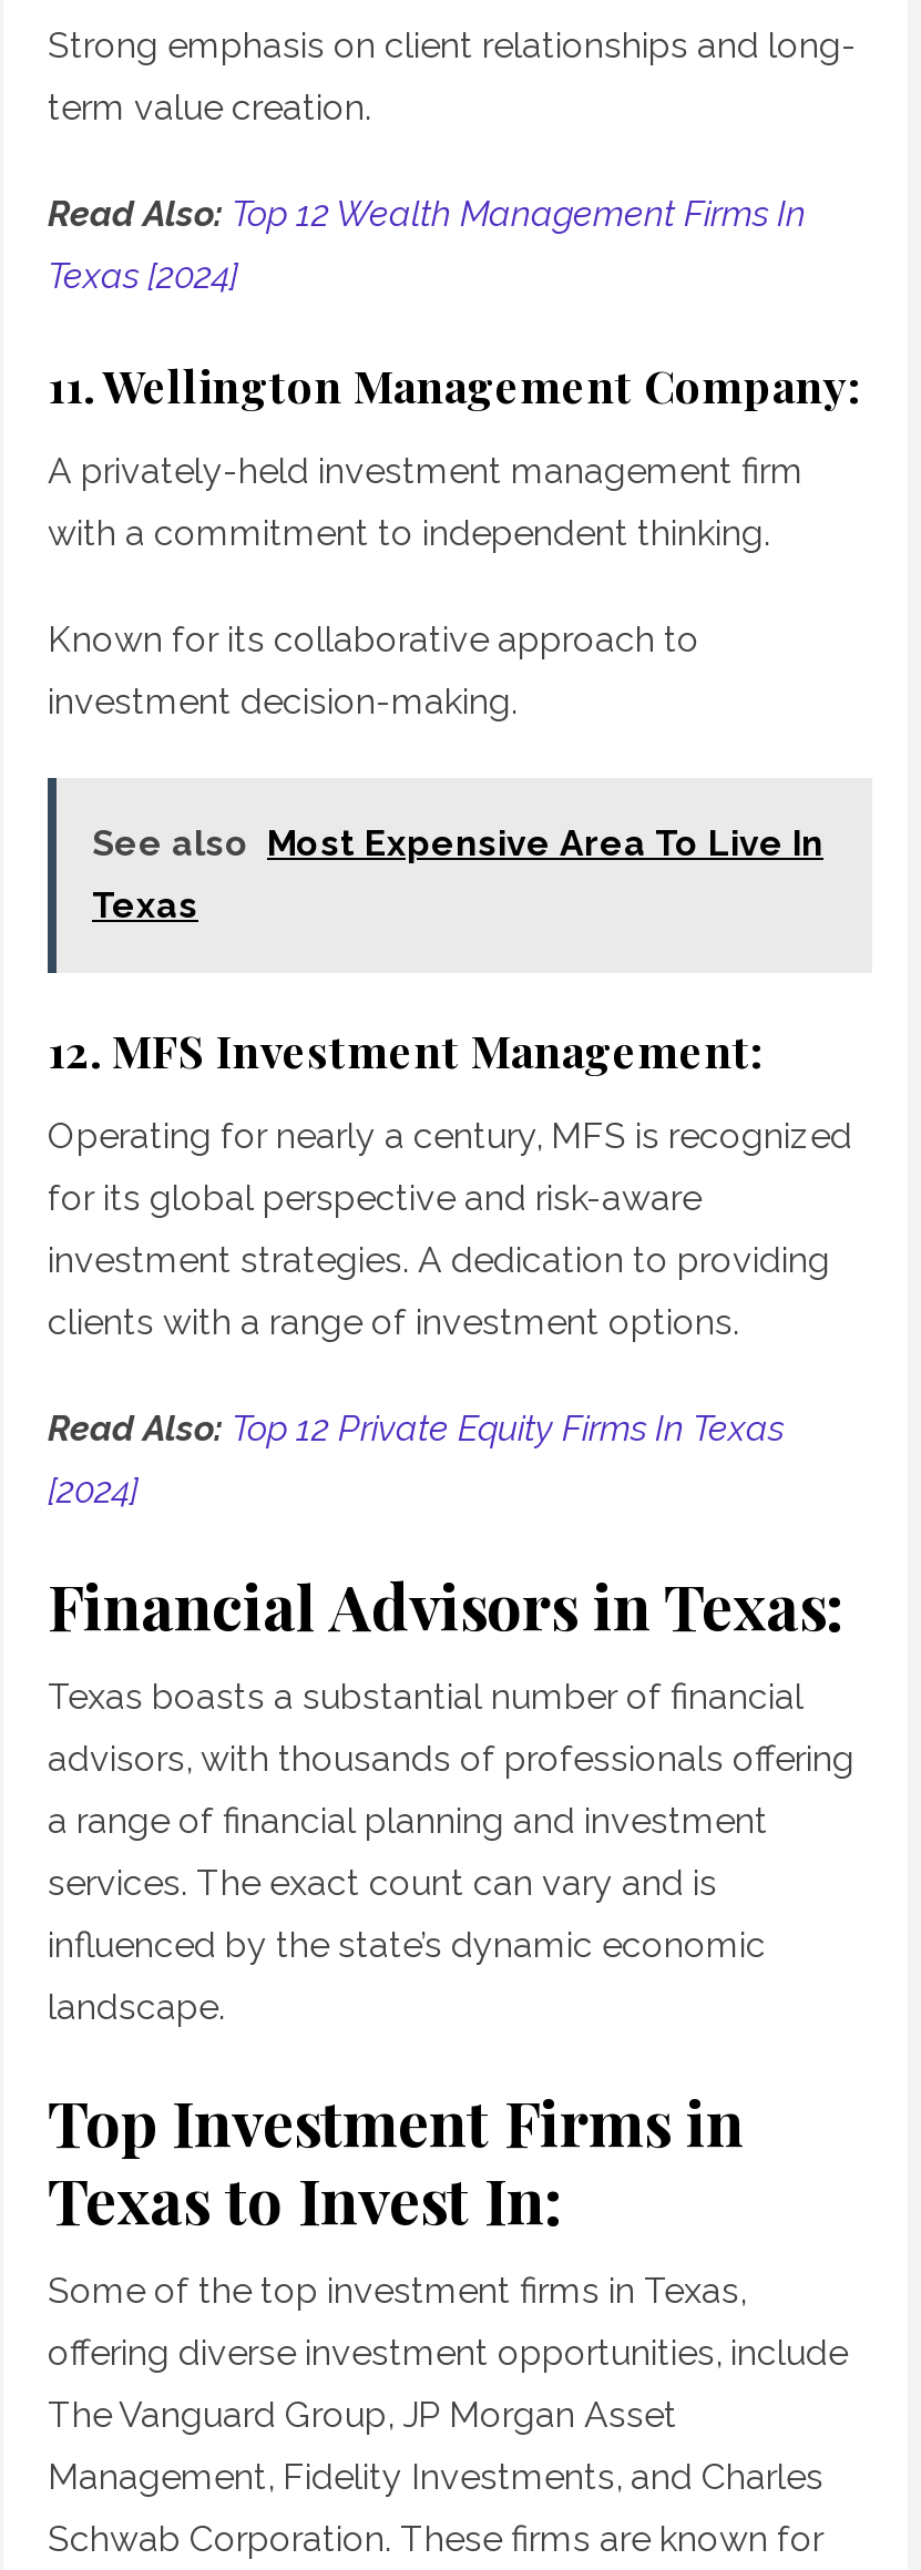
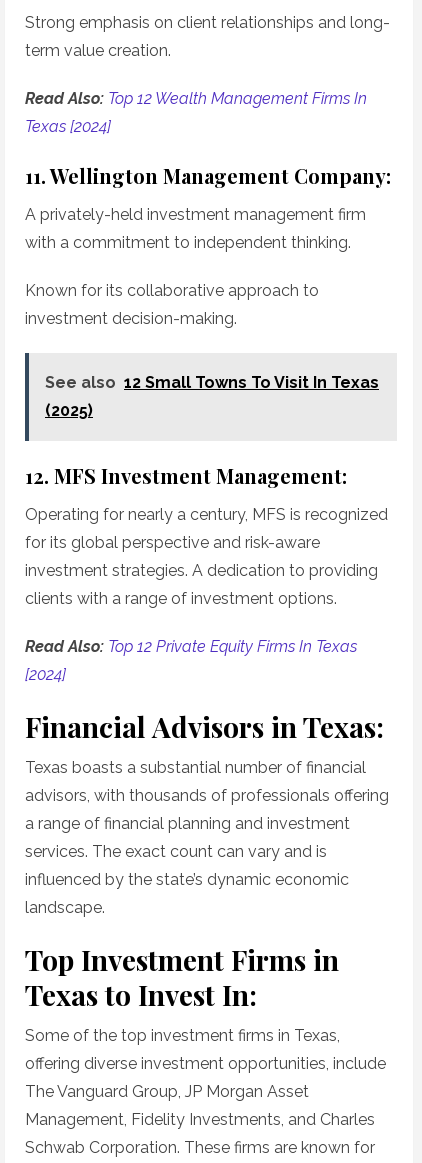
- See also Most Expensive Area To Live In
+ See also 12 Small Towns To Visit In Texas

- Texas
+ (2025)
